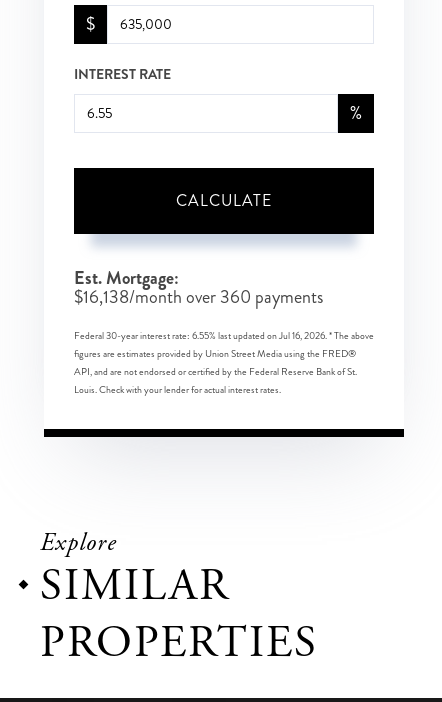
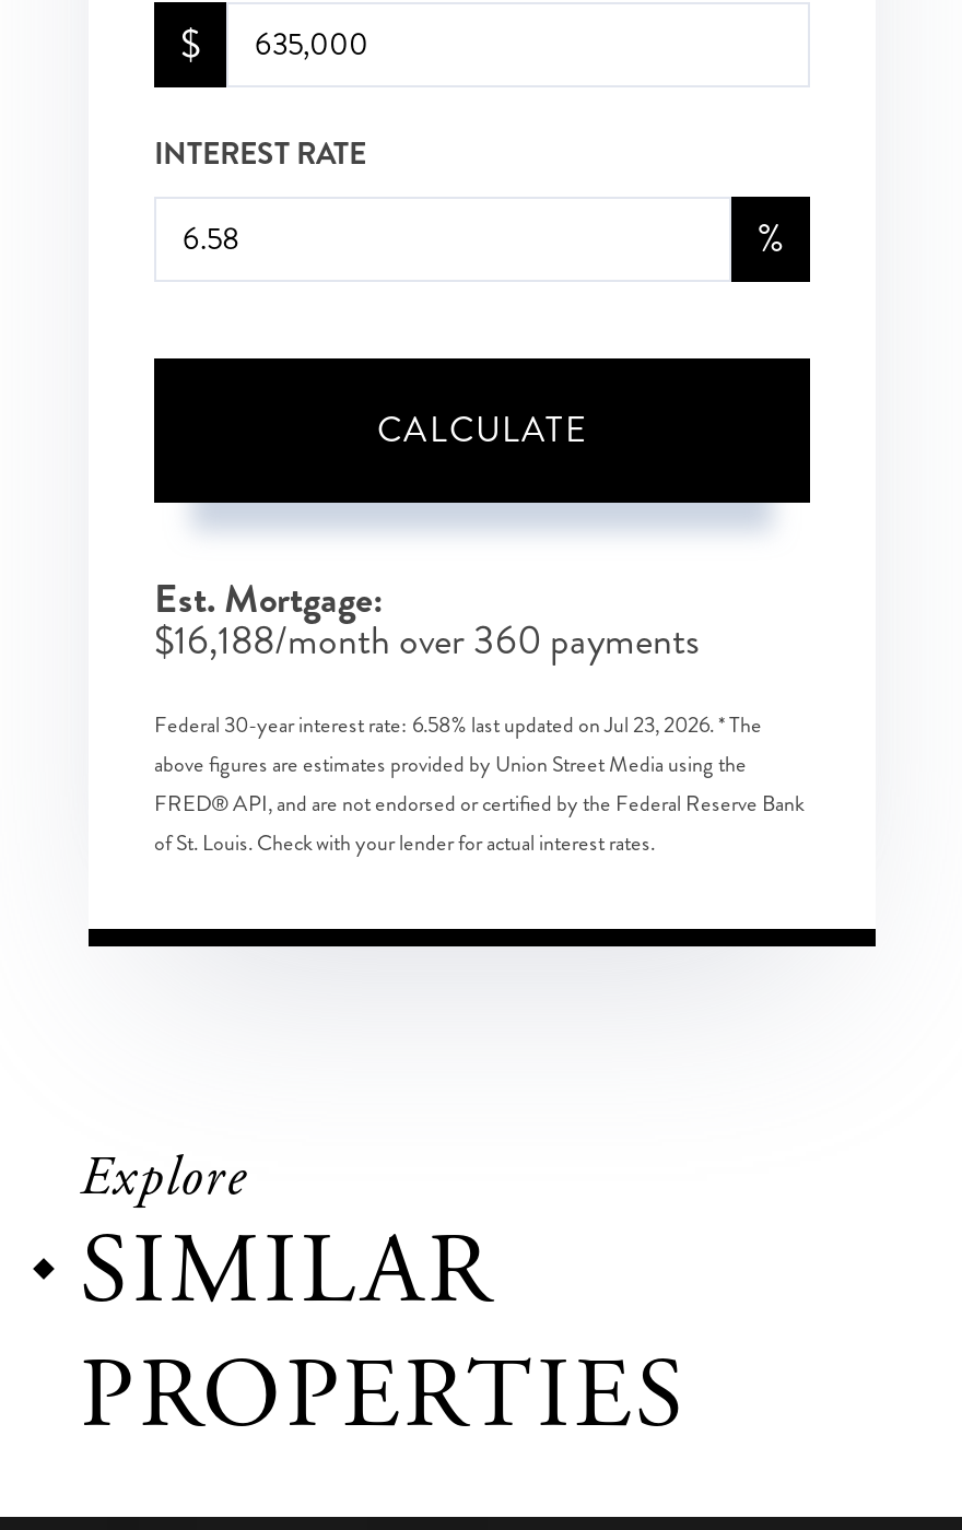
- $16,138/month over 360 payments
+ $16,188/month over 360 payments

- Federal 30-year interest rate: 6.55% last updated on Jul 16, 2026. * The above
- figures are estimates provided by Union Street Media using the FRED®
- API, and are not endorsed or certified by the Federal Reserve Bank of St.
- Louis. Check with your lender for actual interest rates.
+ Federal 30-year interest rate: 6.58% last updated on Jul 23, 2026. * The
+ above figures are estimates provided by Union Street Media using the
+ FRED® API, and are not endorsed or certified by the Federal Reserve Bank
+ of St. Louis. Check with your lender for actual interest rates.
